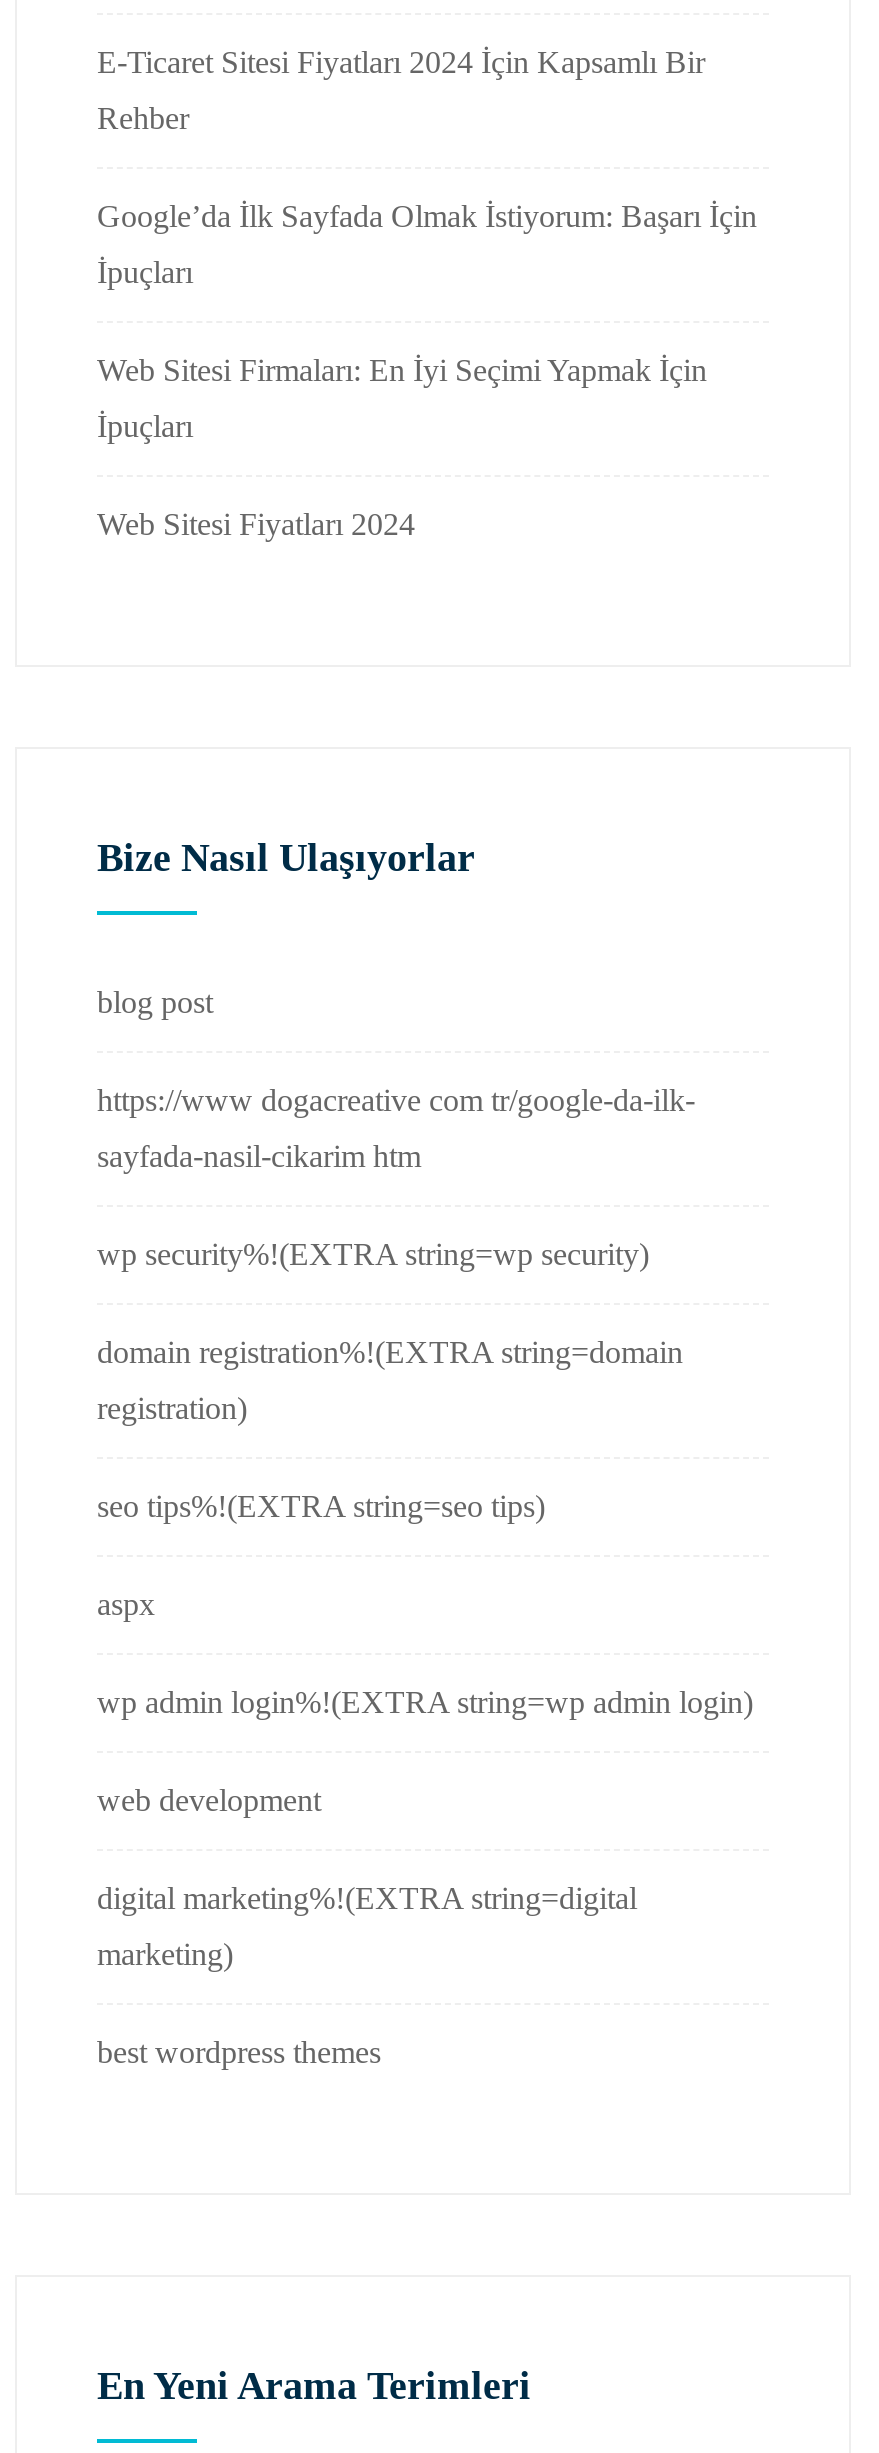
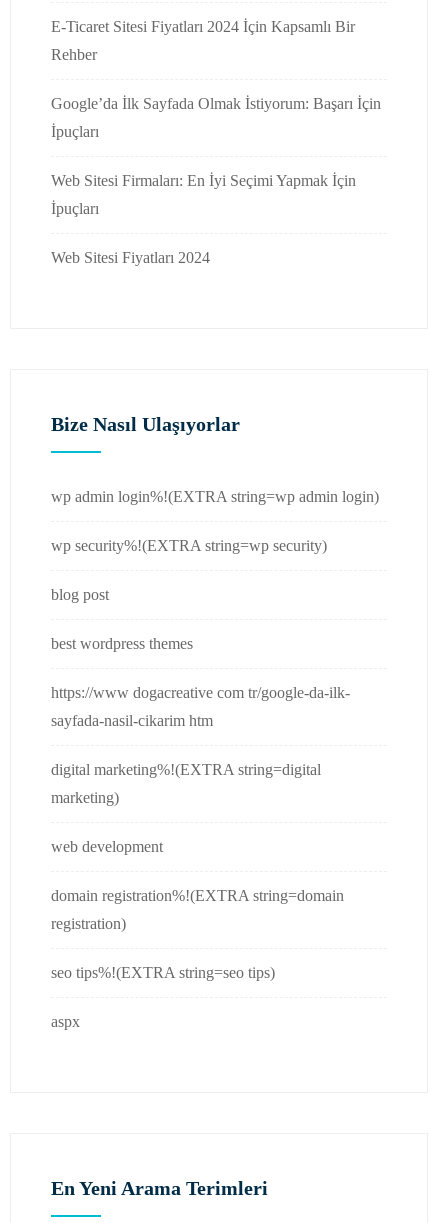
moved down: blog post

moved down: https://www dogacreative com tr/google-da-ilk- | sayfada-nasil-cikarim htm

moved up: wp security%!(EXTRA string=wp security)

moved down: domain registration%!(EXTRA string=domain | registration) | seo tips%!(EXTRA string=seo tips) | aspx

moved up: wp admin login%!(EXTRA string=wp admin login)

moved up: digital marketing%!(EXTRA string=digital | marketing) | web development

moved up: best wordpress themes
